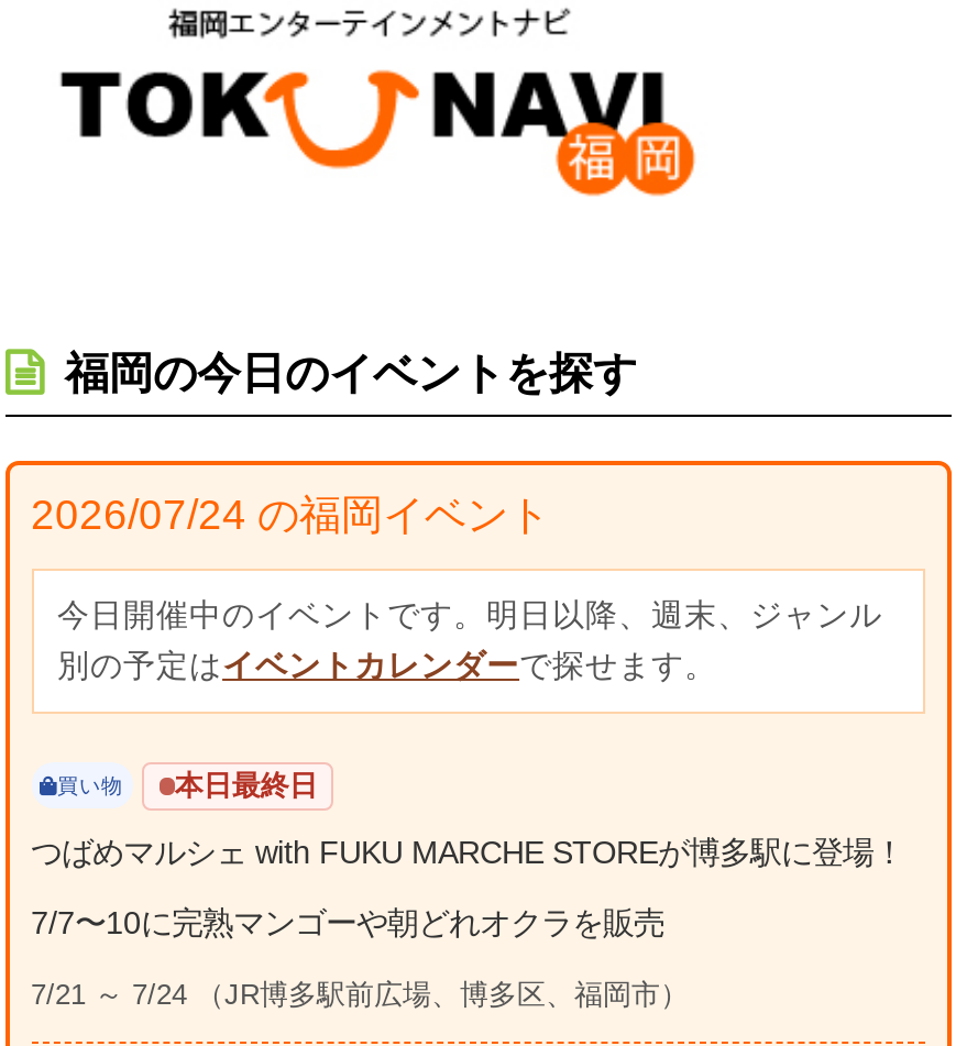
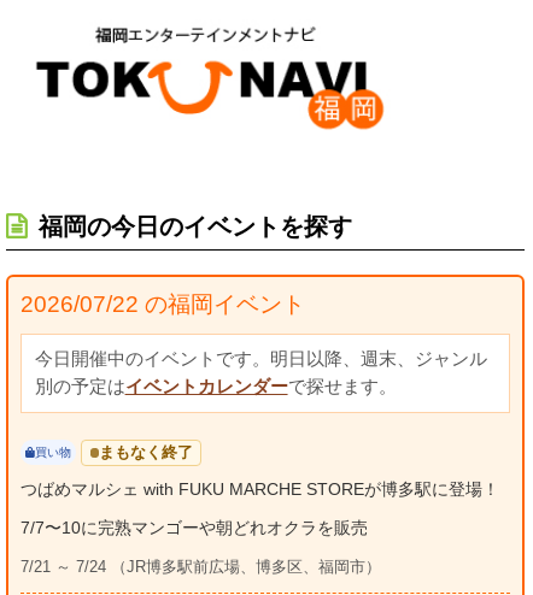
- 2026/07/24 の福岡イベント
+ 2026/07/22 の福岡イベント

- 本日最終日
+ まもなく終了
